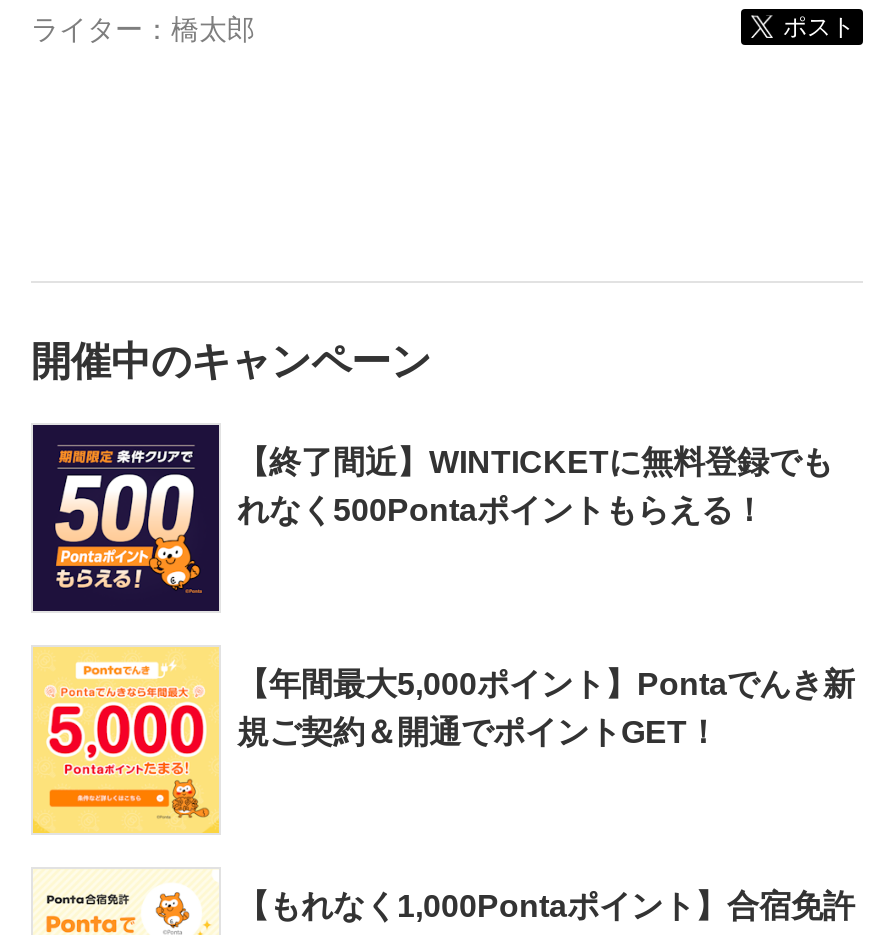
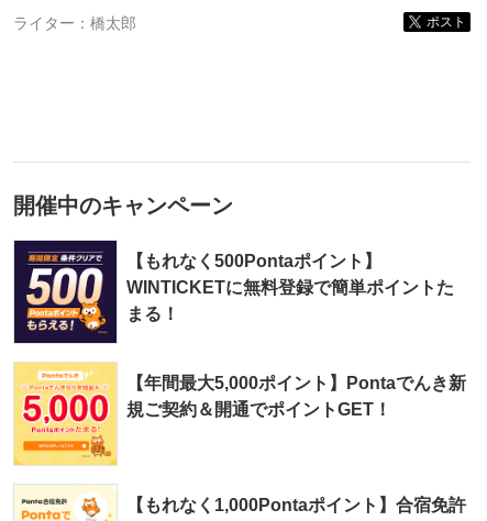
- 【終了間近】WINTICKETに無料登録でも
- れなく500Pontaポイントもらえる！
+ 【もれなく500Pontaポイント】
+ WINTICKETに無料登録で簡単ポイントた
+ まる！
